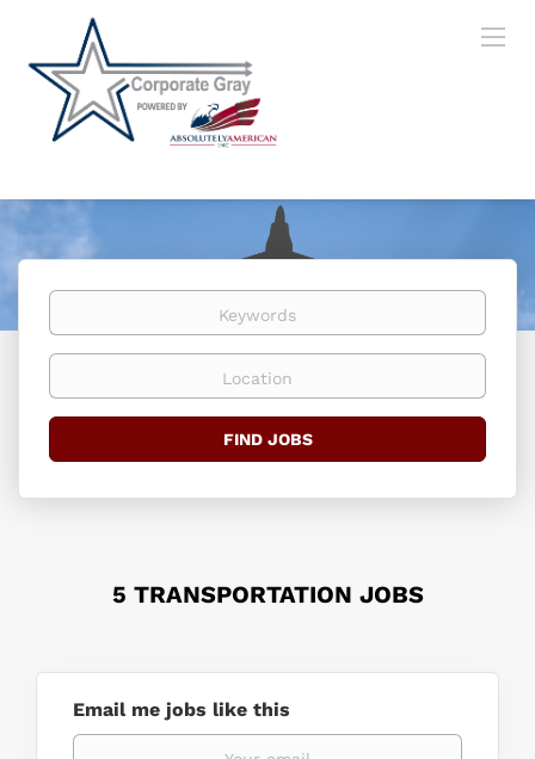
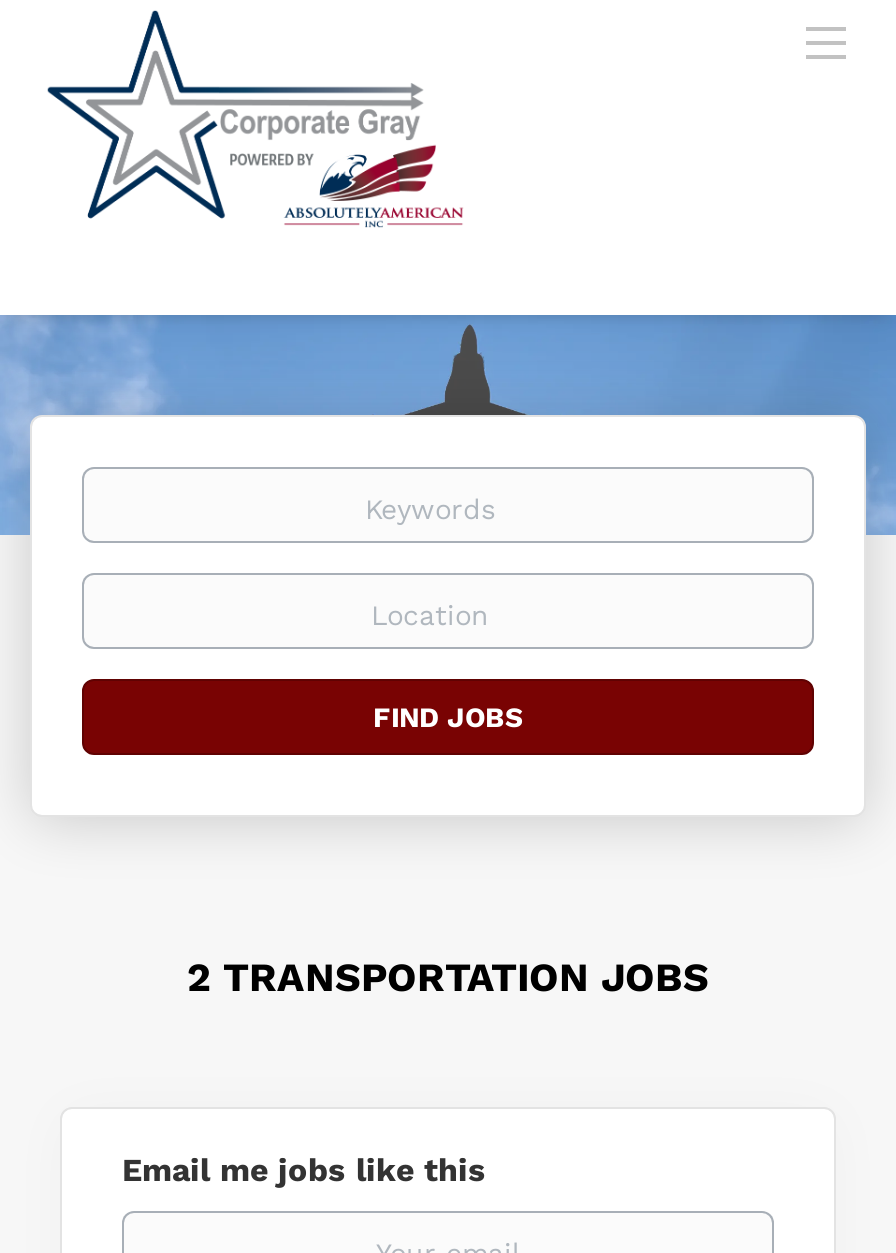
- 5 TRANSPORTATION JOBS
+ 2 TRANSPORTATION JOBS
